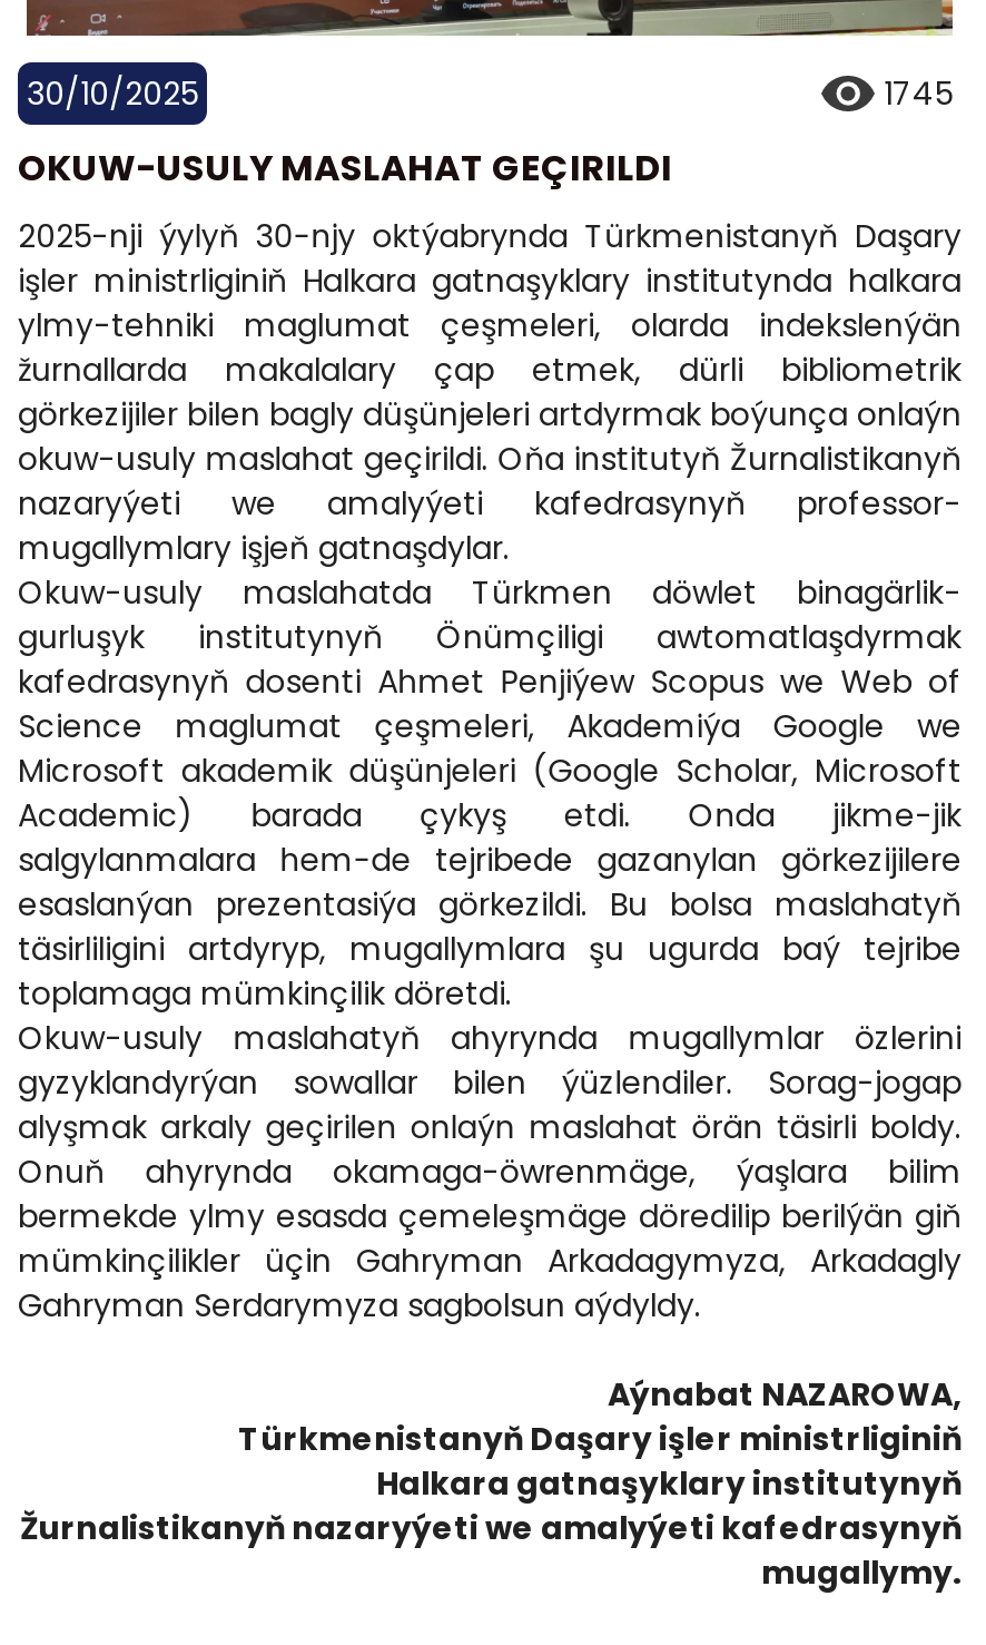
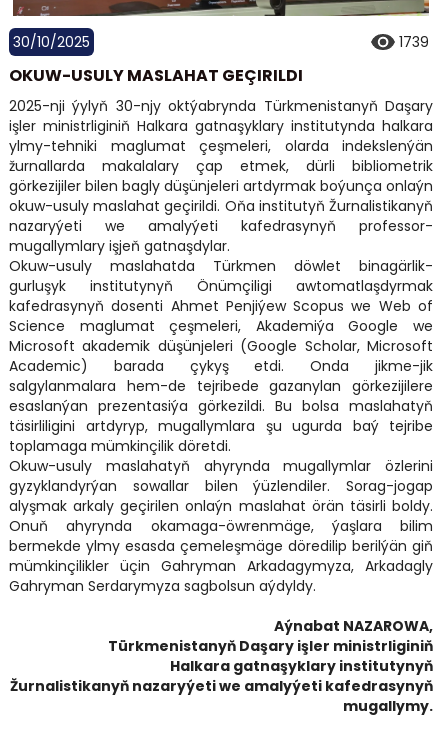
- 1745
+ 1739
